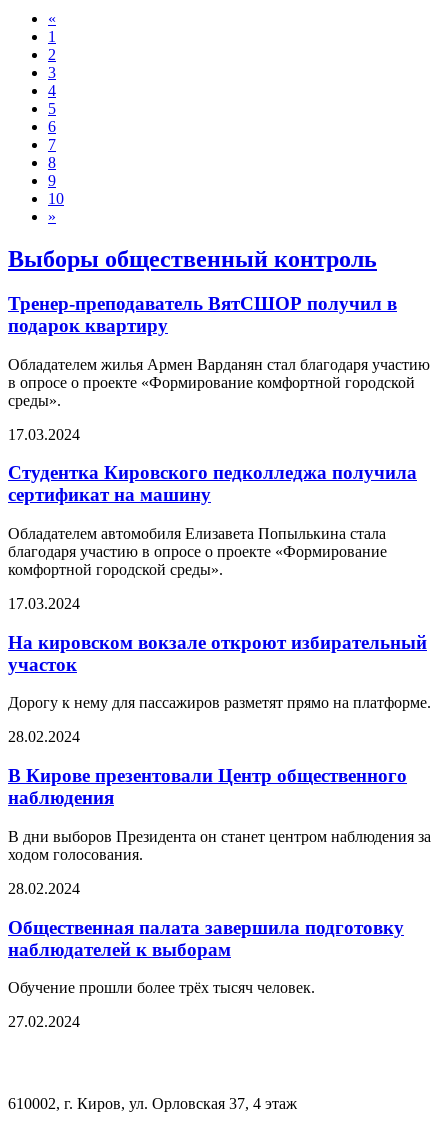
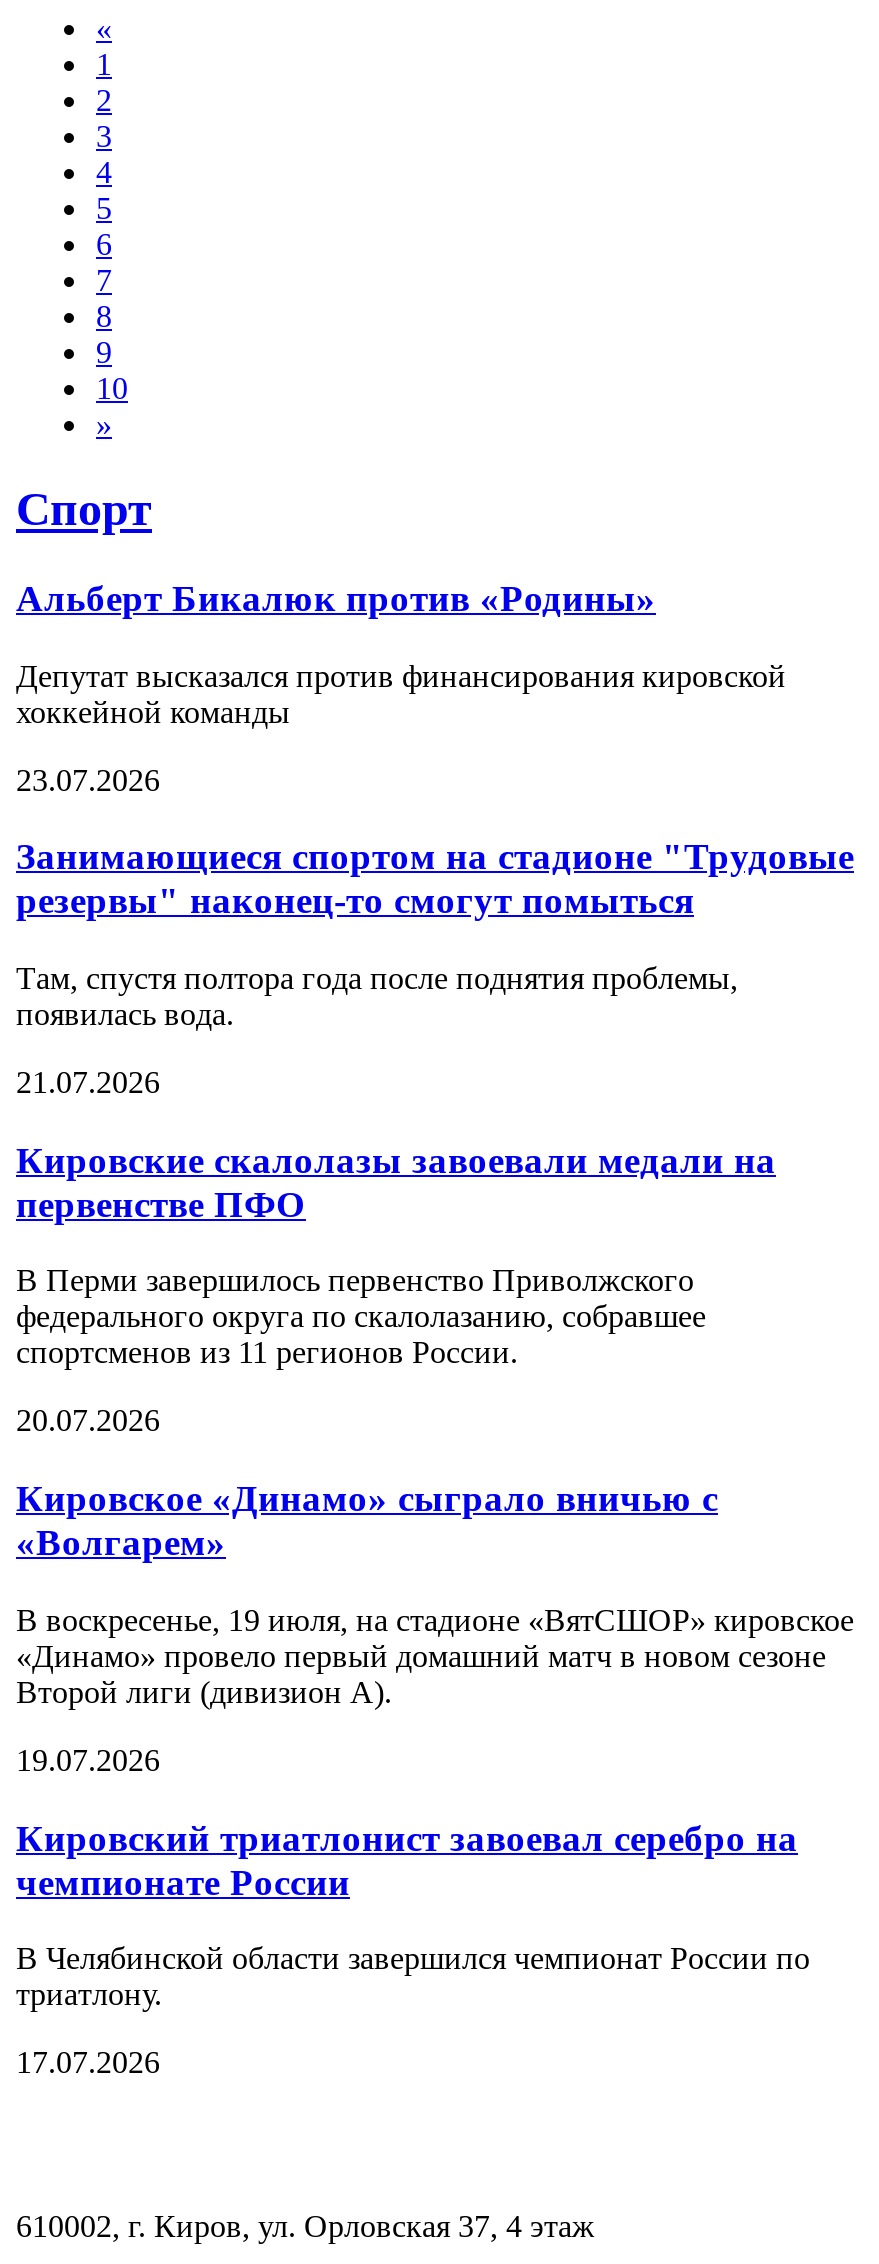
- Выборы общественный контроль
+ Спорт

- Тренер-преподаватель ВятСШОР получил в
- подарок квартиру
+ Альберт Бикалюк против «Родины»

- Обладателем жилья Армен Варданян стал благодаря участию
- в опросе о проекте «Формирование комфортной городской
- среды».
+ Депутат высказался против финансирования кировской
+ хоккейной команды

- 17.03.2024
+ 23.07.2026

- Студентка Кировского педколледжа получила
- сертификат на машину
+ Занимающиеся спортом на стадионе "Трудовые
+ резервы" наконец-то смогут помыться

- Обладателем автомобиля Елизавета Попылькина стала
- благодаря участию в опросе о проекте «Формирование
- комфортной городской среды».
+ Там, спустя полтора года после поднятия проблемы,
+ появилась вода.

- 17.03.2024
+ 21.07.2026

- На кировском вокзале откроют избирательный
- участок
+ Кировские скалолазы завоевали медали на
+ первенстве ПФО

- Дорогу к нему для пассажиров разметят прямо на платформе.
+ В Перми завершилось первенство Приволжского
+ федерального округа по скалолазанию, собравшее
+ спортсменов из 11 регионов России.

- 28.02.2024
+ 20.07.2026

- В Кирове презентовали Центр общественного
- наблюдения
+ Кировское «Динамо» сыграло вничью с
+ «Волгарем»

- В дни выборов Президента он станет центром наблюдения за
- ходом голосования.
+ В воскресенье, 19 июля, на стадионе «ВятСШОР» кировское
+ «Динамо» провело первый домашний матч в новом сезоне
+ Второй лиги (дивизион А).

- 28.02.2024
+ 19.07.2026

- Общественная палата завершила подготовку
- наблюдателей к выборам
+ Кировский триатлонист завоевал серебро на
+ чемпионате России

- Обучение прошли более трёх тысяч человек.
+ В Челябинской области завершился чемпионат России по
+ триатлону.

- 27.02.2024
+ 17.07.2026
